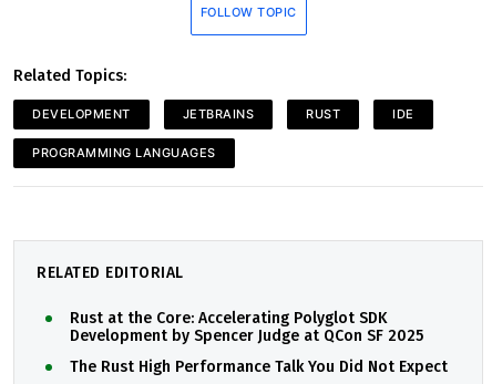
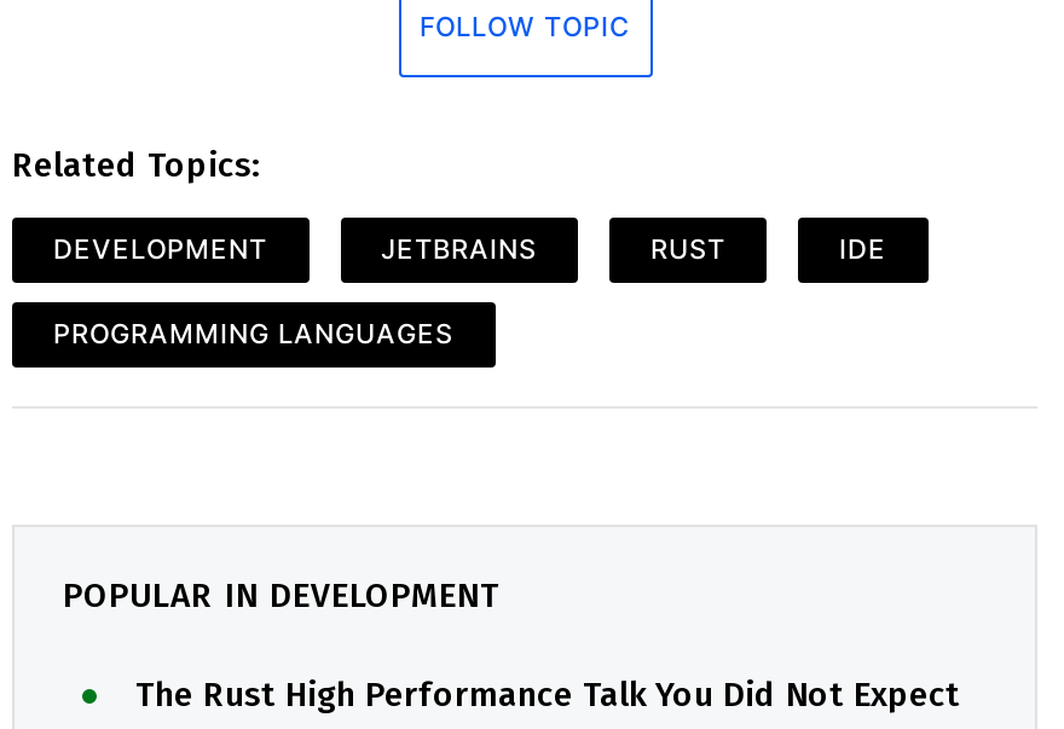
- RELATED EDITORIAL
- Rust at the Core: Accelerating Polyglot SDK
- Development by Spencer Judge at QCon SF 2025
+ POPULAR IN DEVELOPMENT
